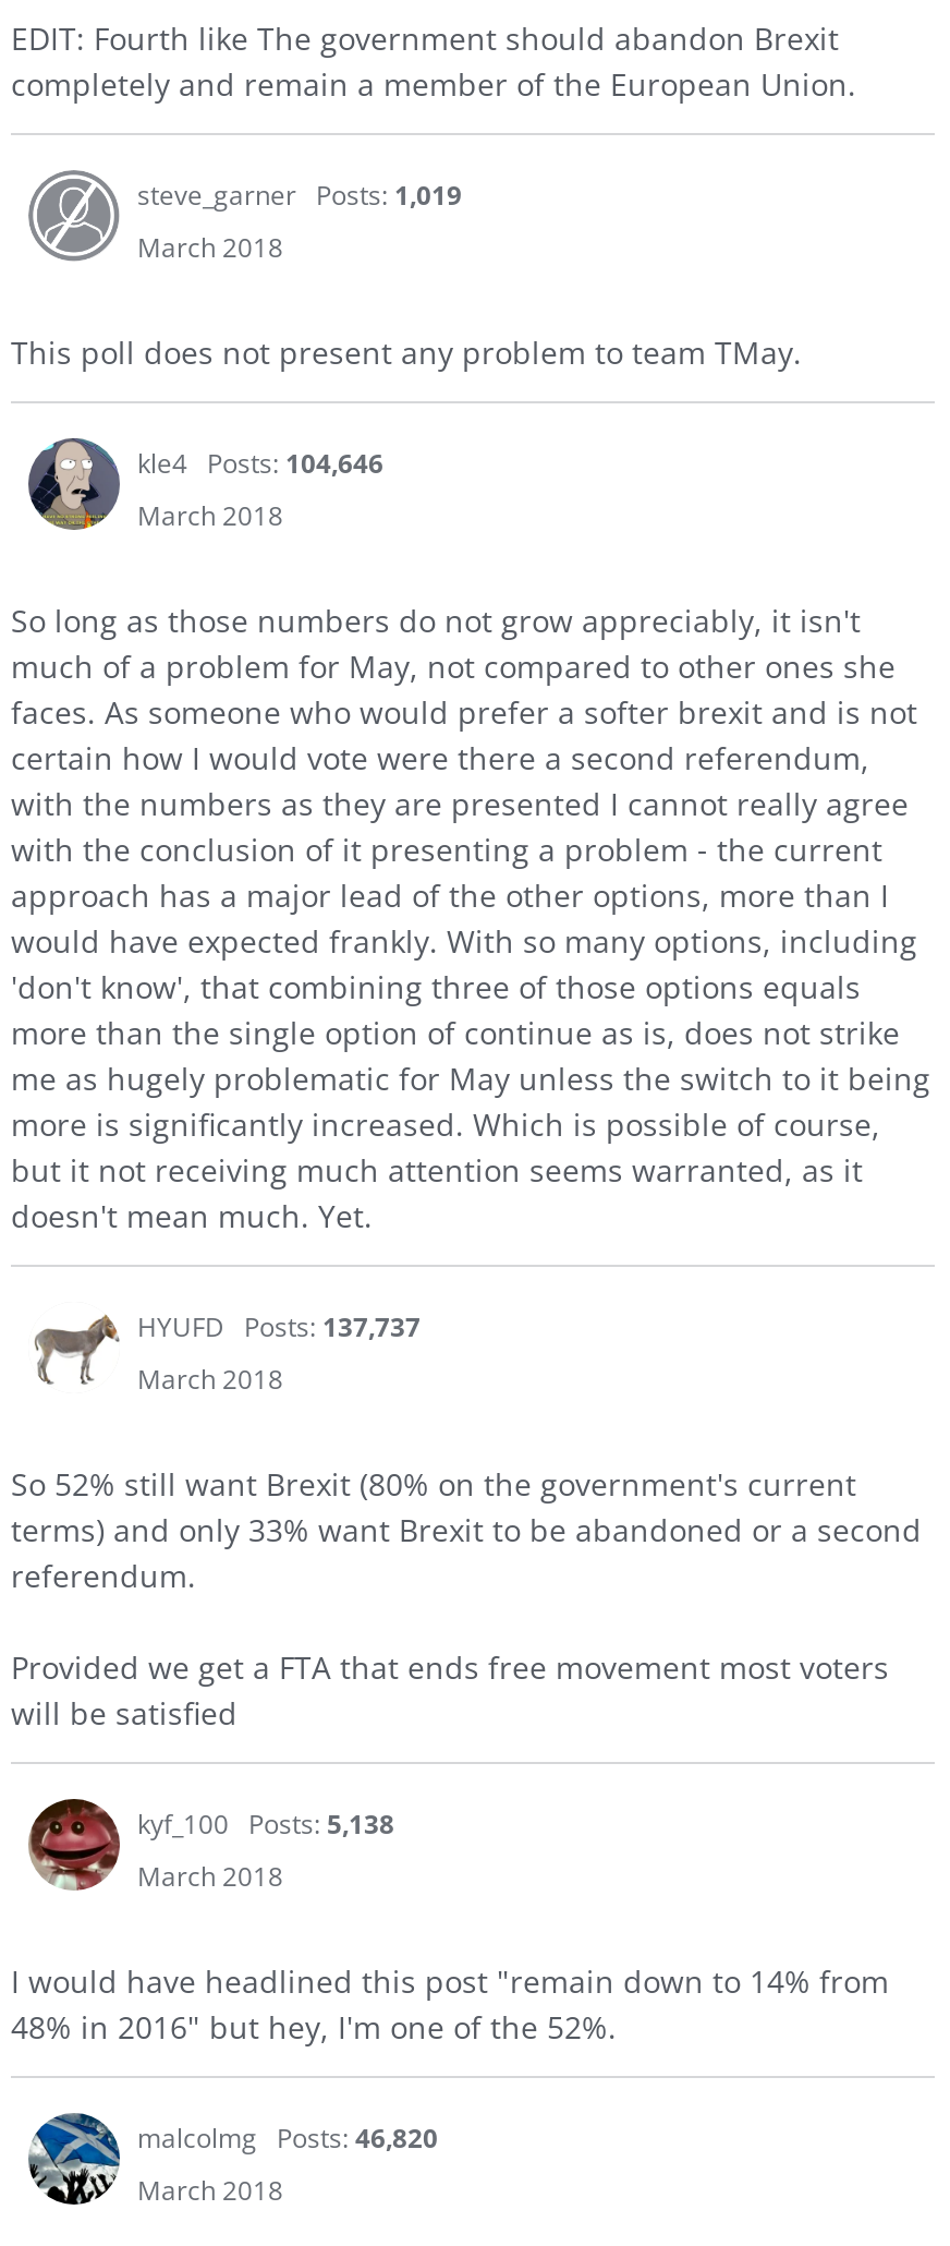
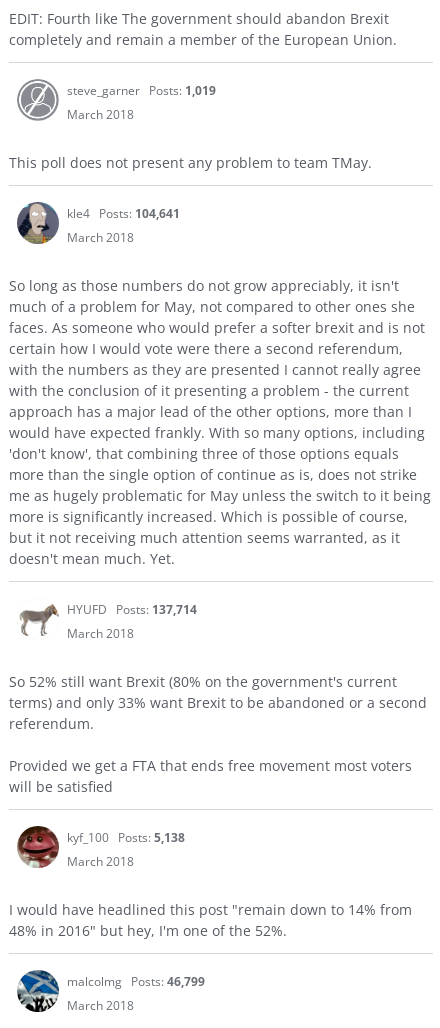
- kle4 Posts: 104,646
+ kle4 Posts: 104,641

- HYUFD Posts: 137,737
+ HYUFD Posts: 137,714

- malcolmg Posts: 46,820
+ malcolmg Posts: 46,799
